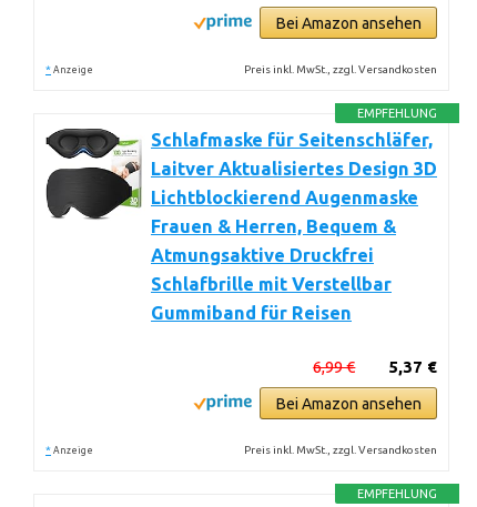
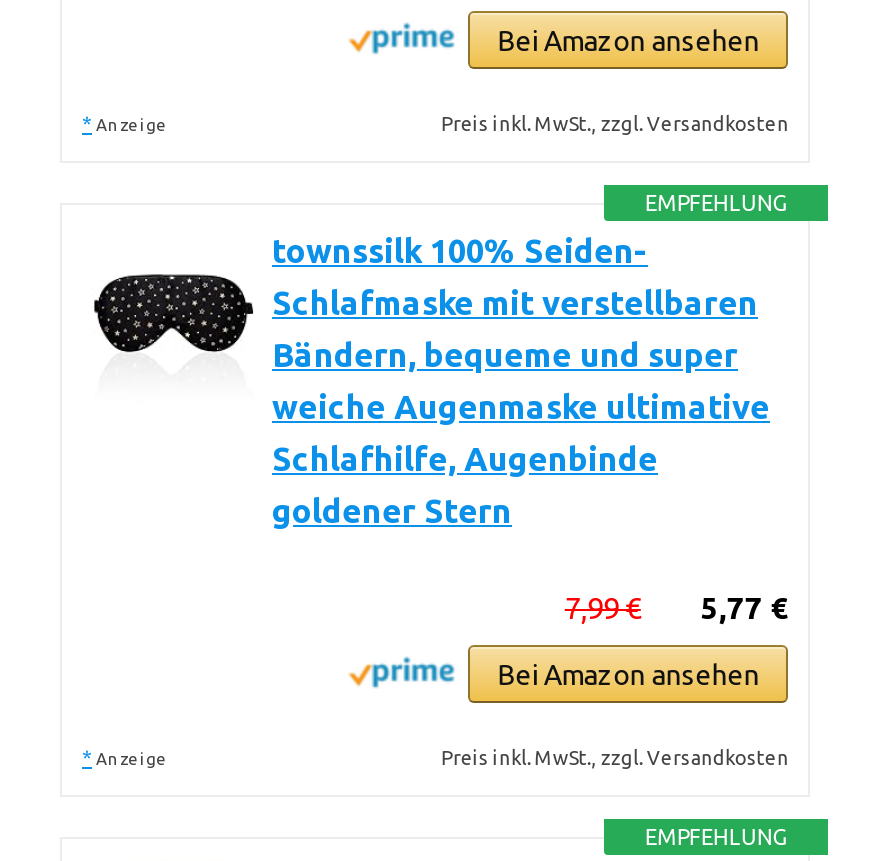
- [image]
- Schlafmaske für Seitenschläfer,
- Laitver Aktualisiertes Design 3D
- Lichtblockierend Augenmaske
- Frauen & Herren, Bequem &
- Atmungsaktive Druckfrei
- Schlafbrille mit Verstellbar
- Gummiband für Reisen
+ [image]
+ townssilk 100% Seiden-
+ Schlafmaske mit verstellbaren
+ Bändern, bequeme und super
+ weiche Augenmaske ultimative
+ Schlafhilfe, Augenbinde
+ goldener Stern

- 5,37 €
- 6,99 €
+ 5,77 €
+ 7,99 €
